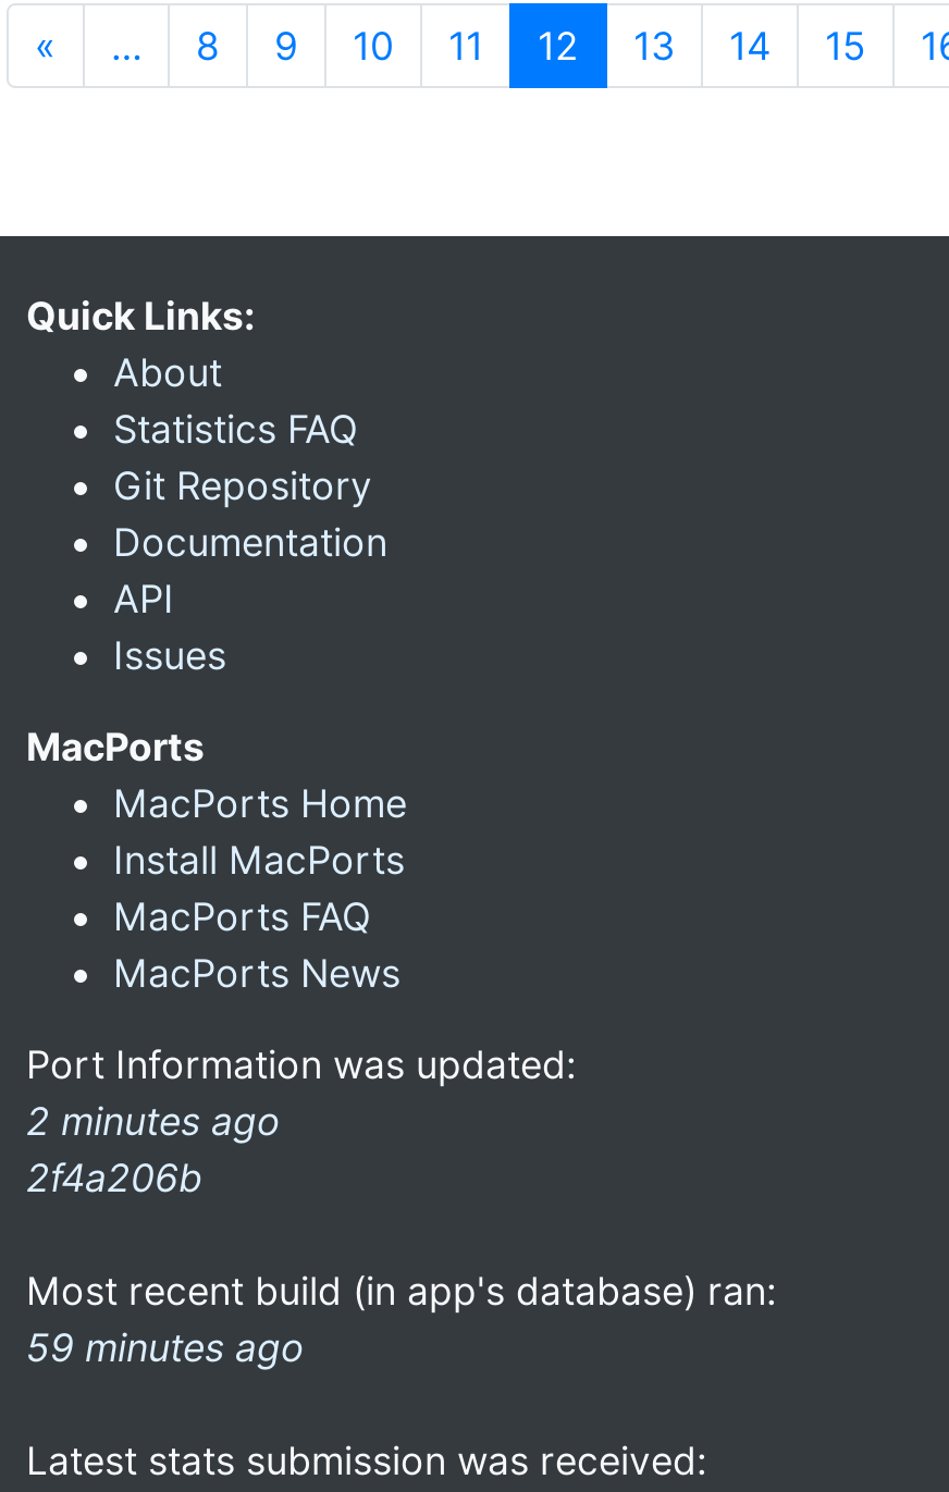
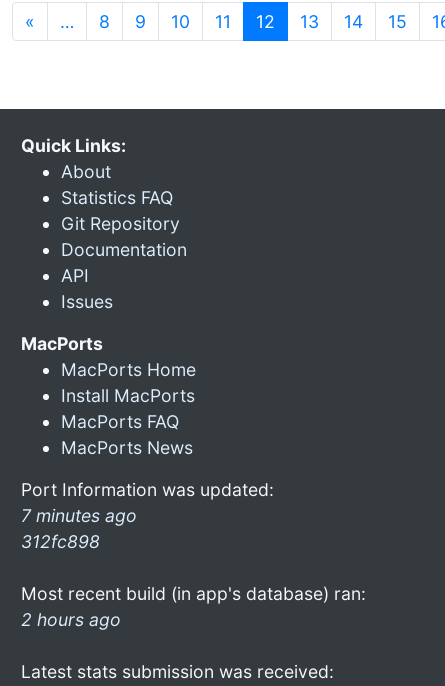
- 2 minutes ago
- 2f4a206b
+ 7 minutes ago
+ 312fc898

- 59 minutes ago
+ 2 hours ago
